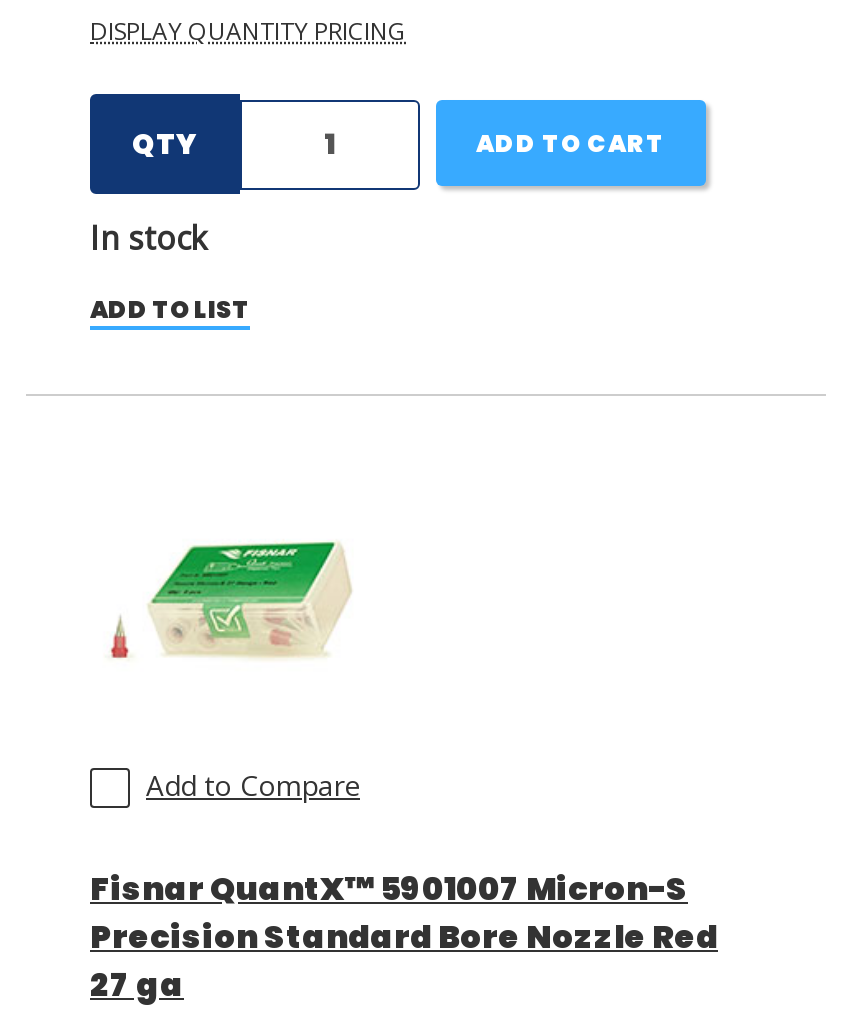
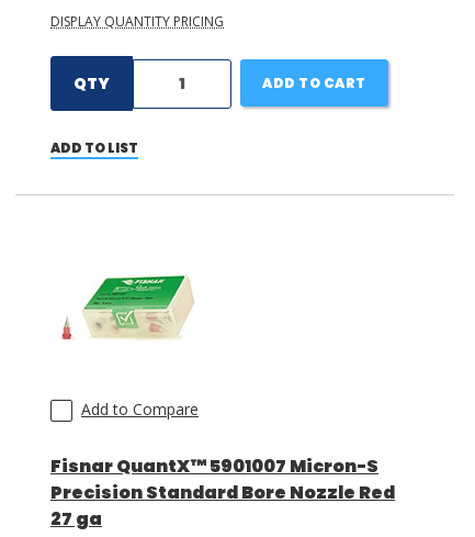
- In stock
